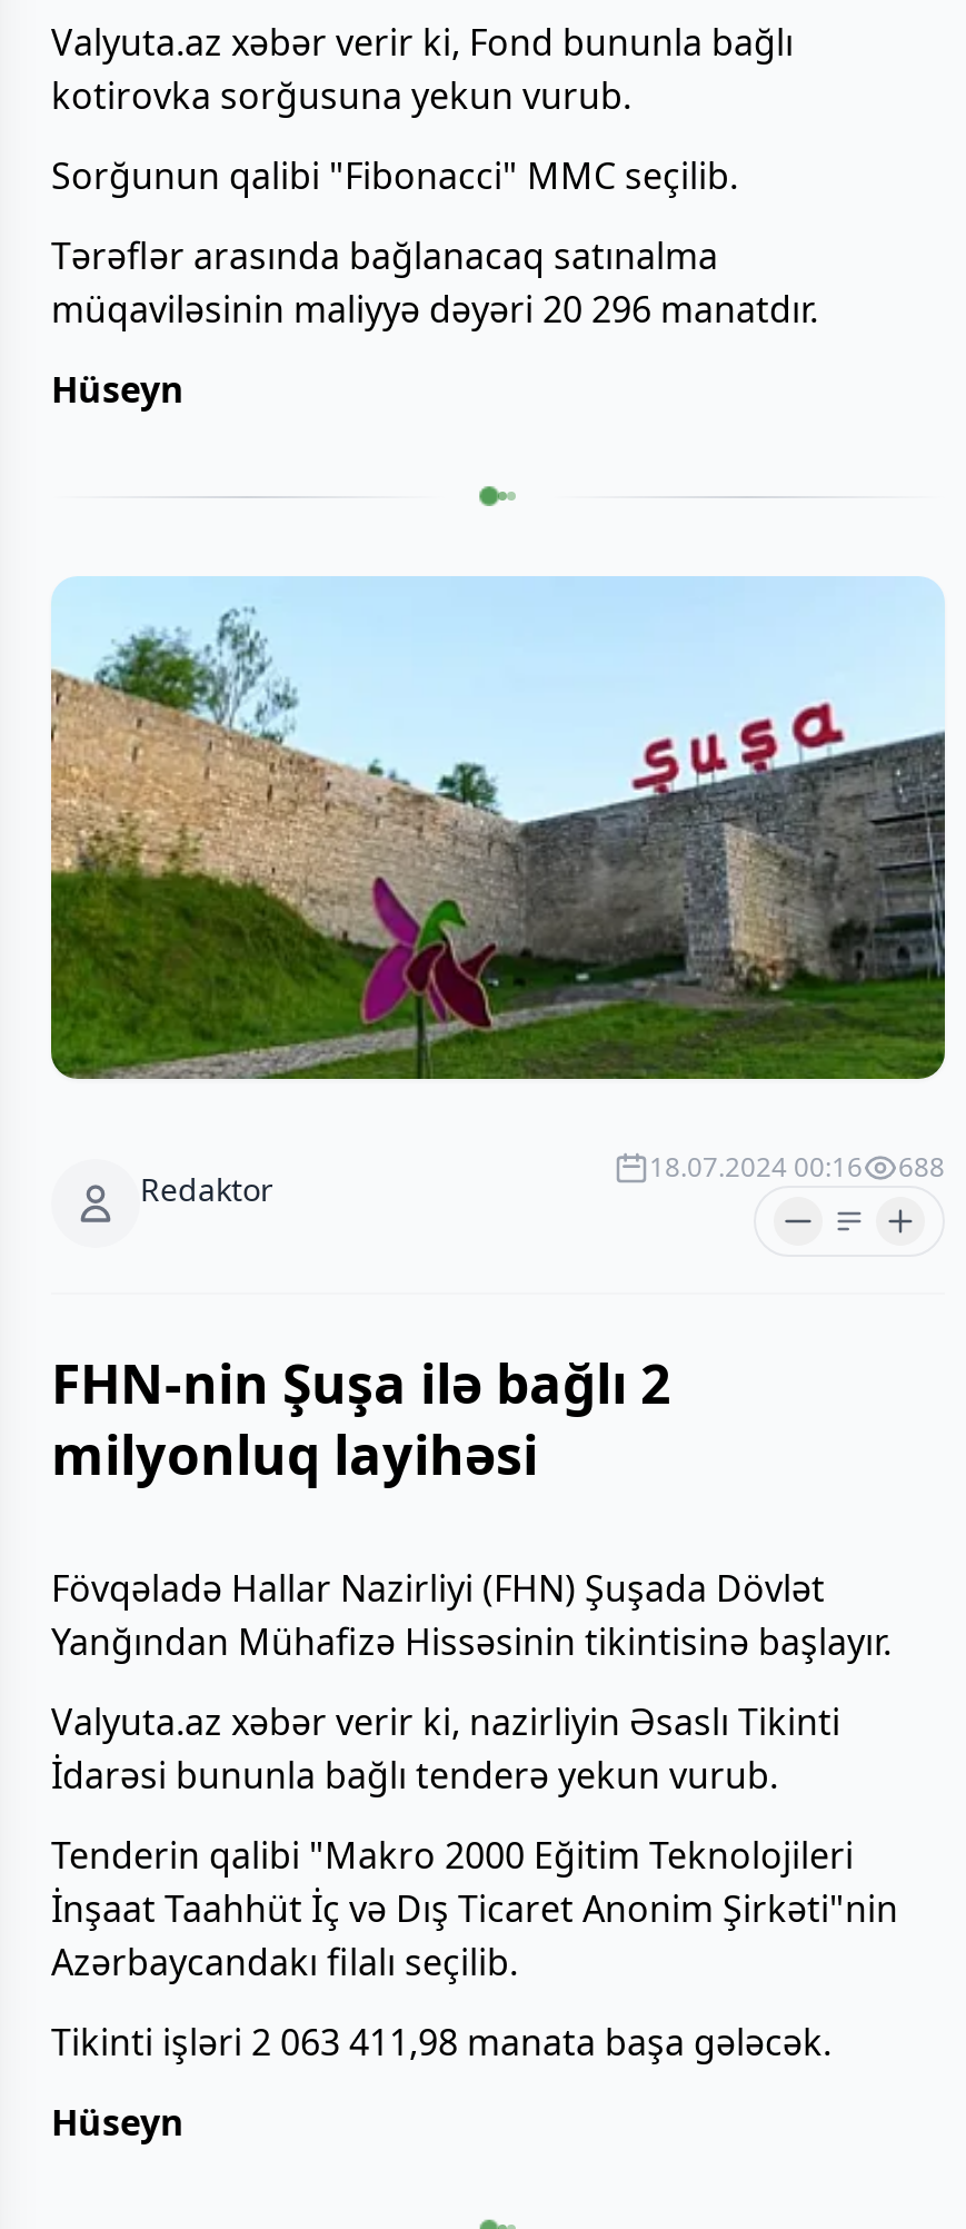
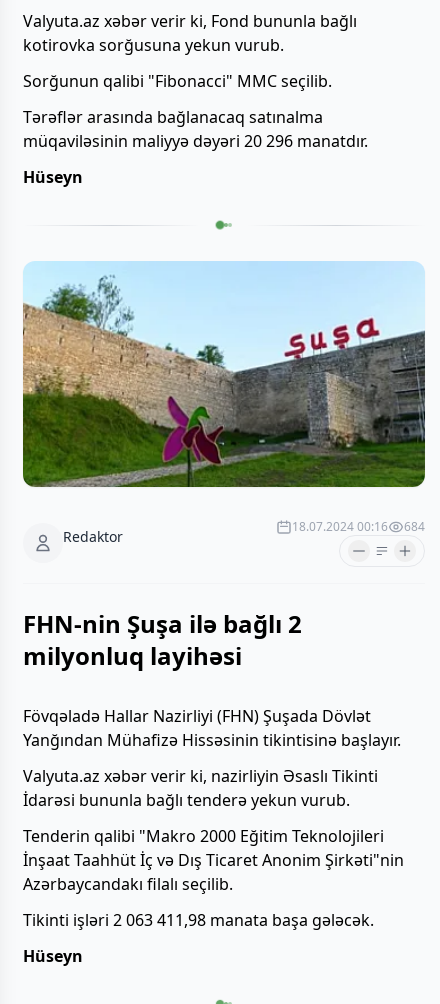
- 18.07.2024 00:16 688
+ 18.07.2024 00:16 684
